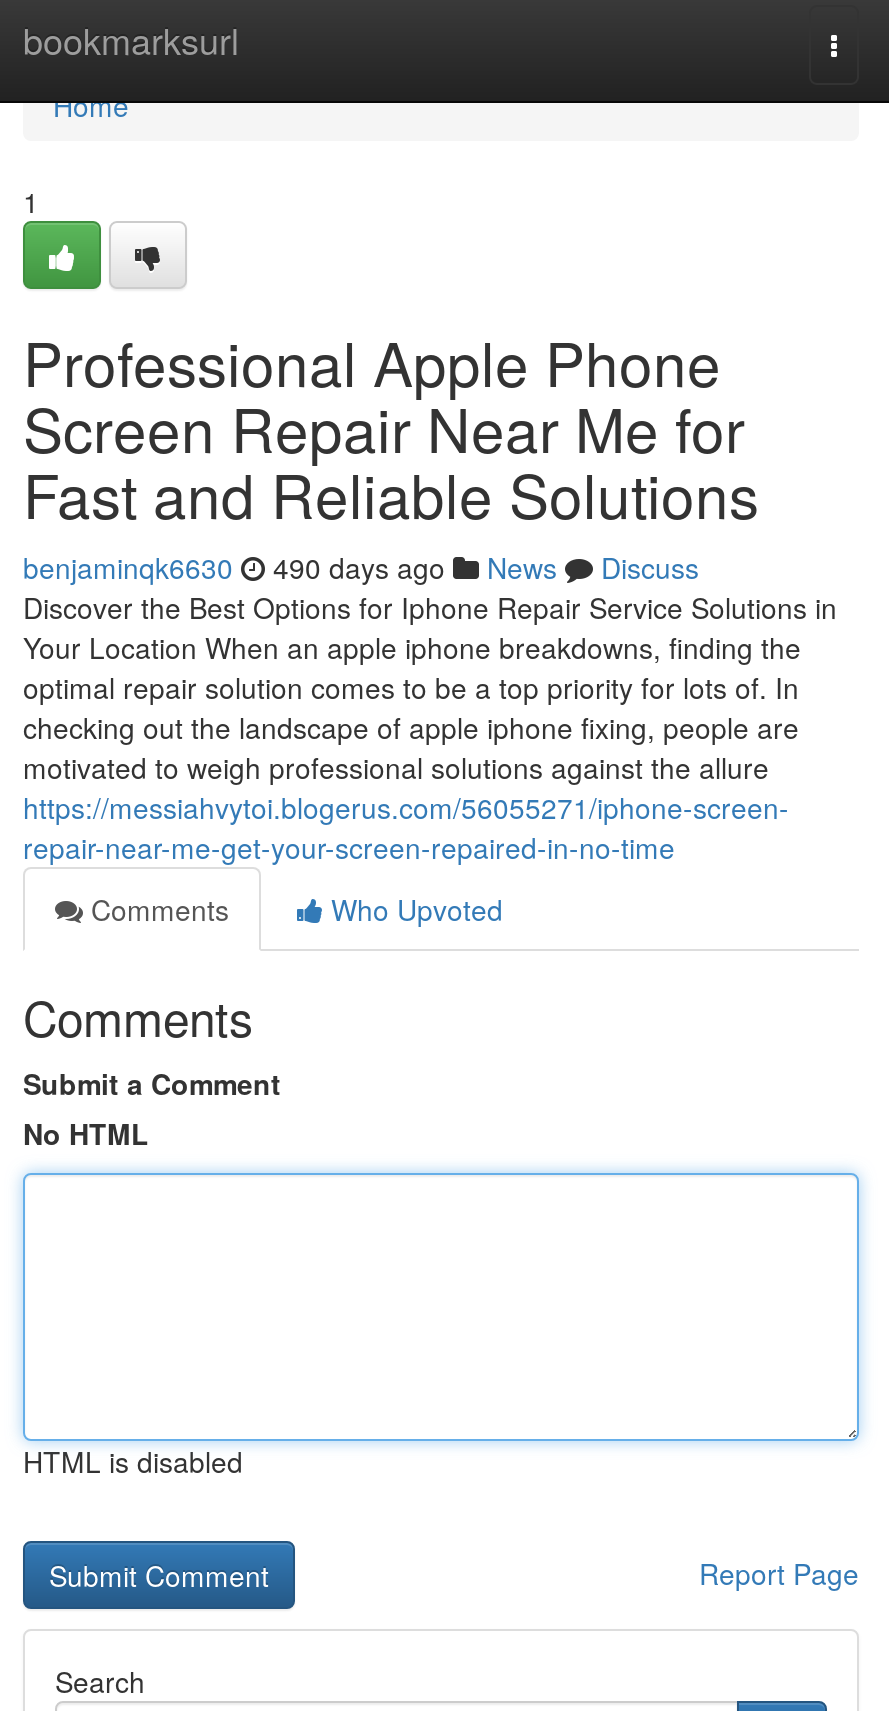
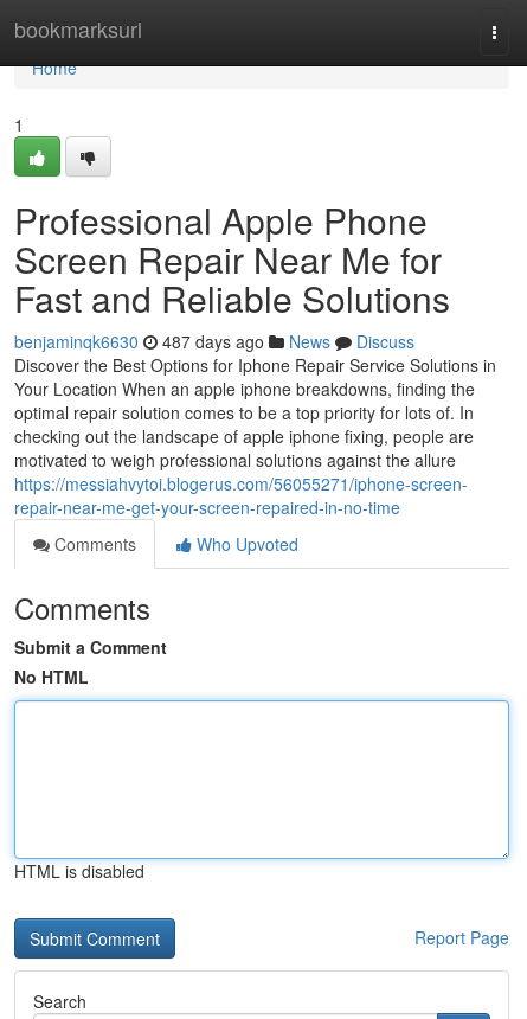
- benjaminqk6630 490 days ago News Discuss
+ benjaminqk6630 487 days ago News Discuss
